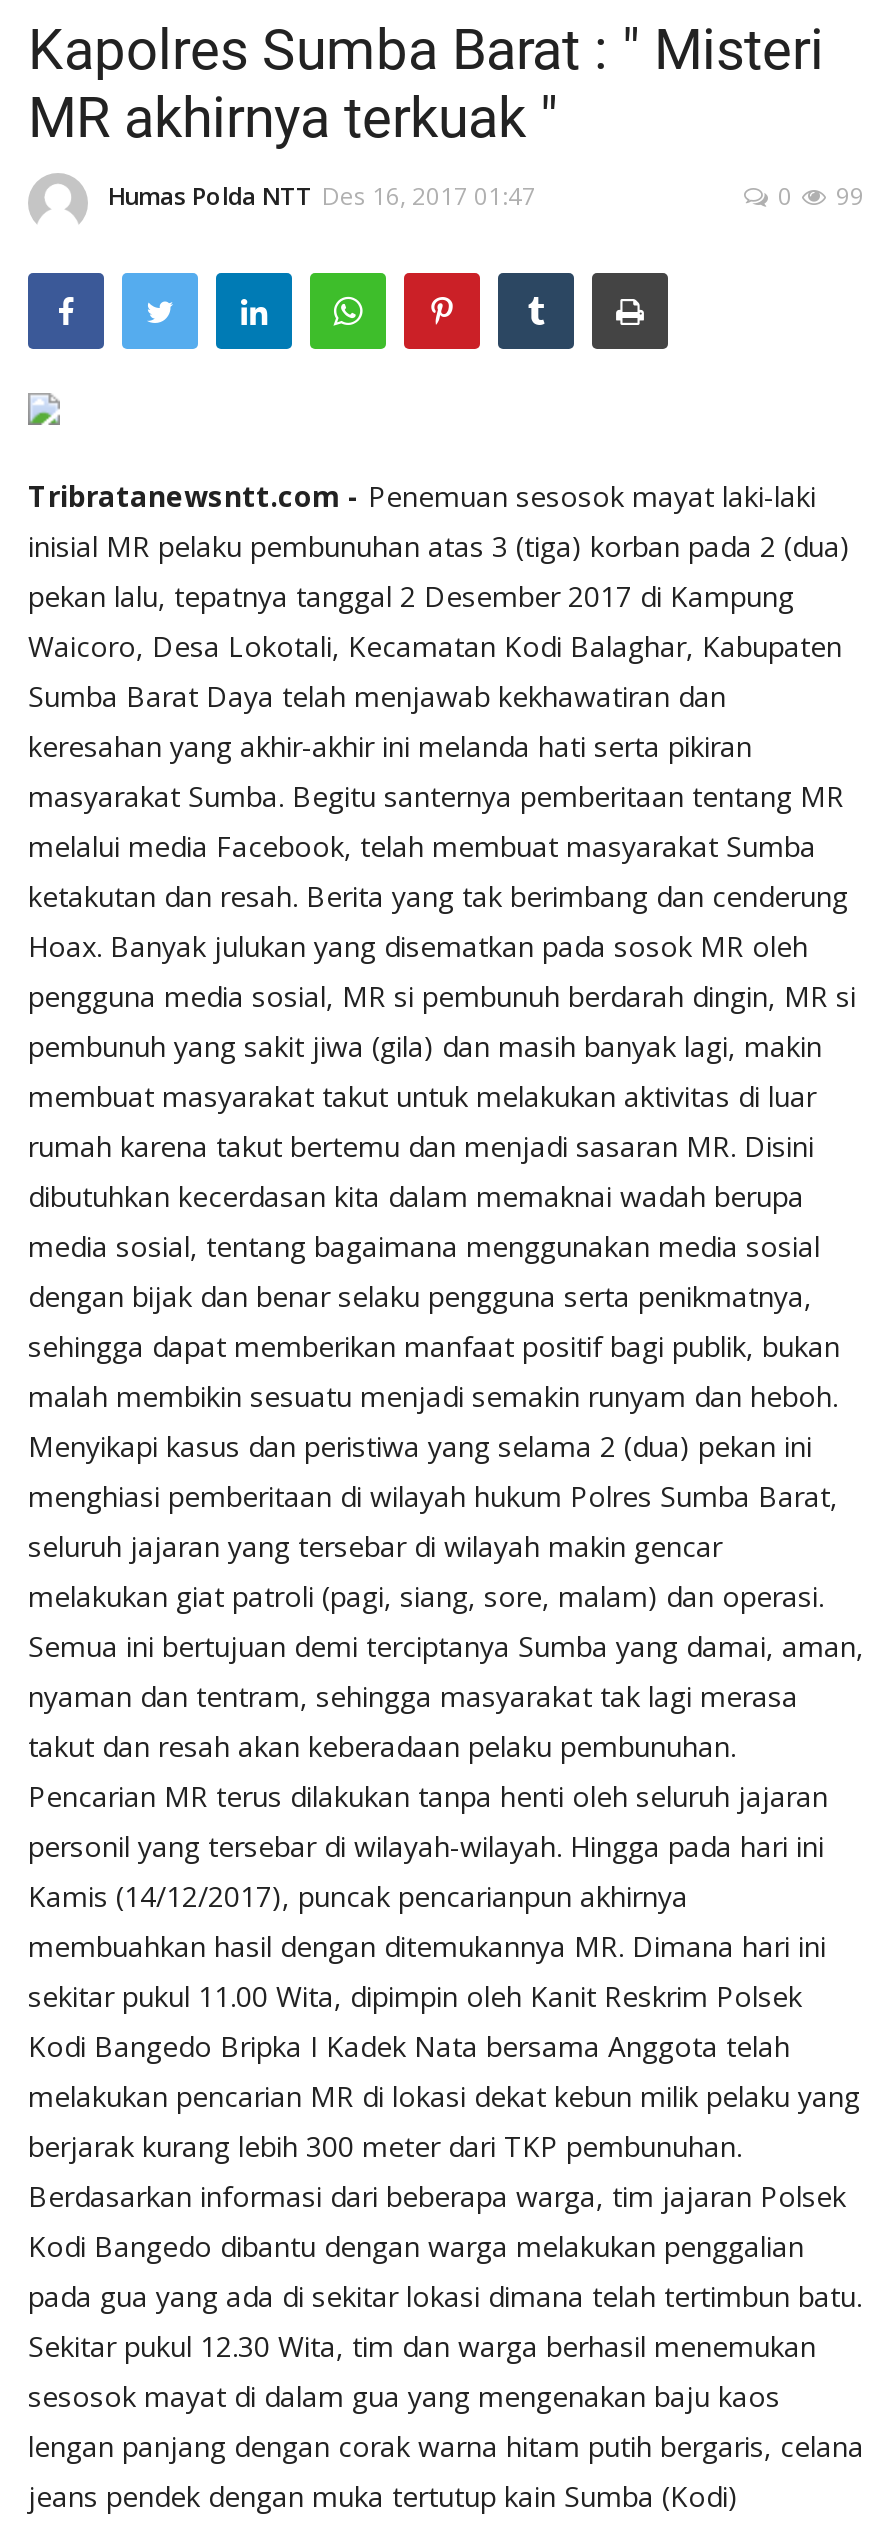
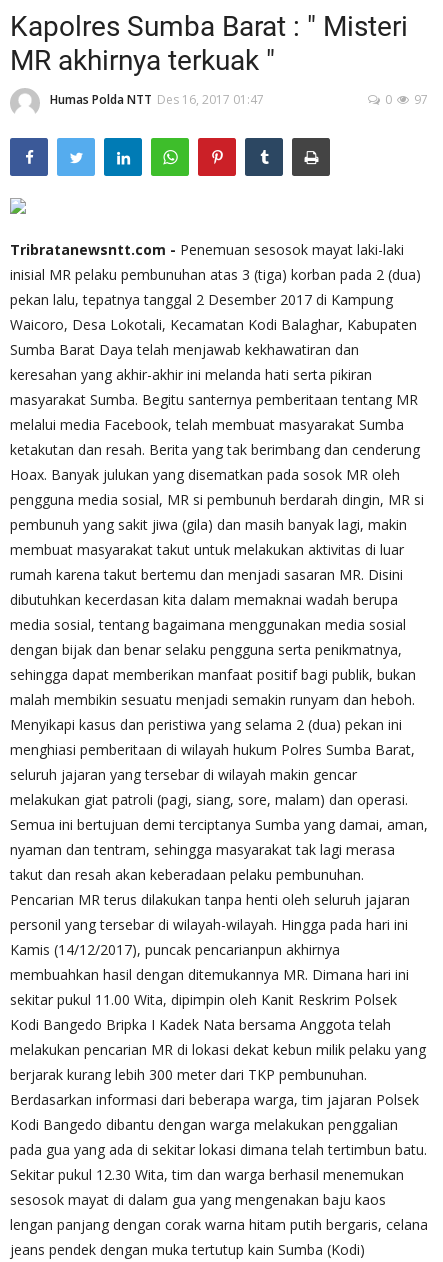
- 0 99
+ 0 97
